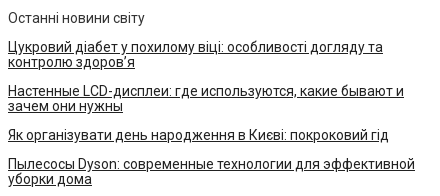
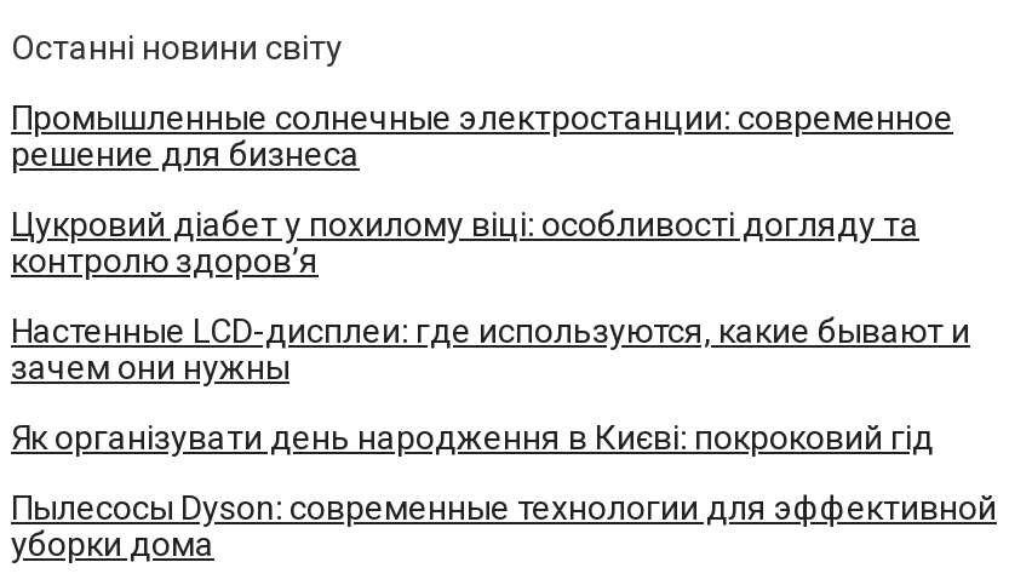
+ Промышленные солнечные электростанции: современное
+ решение для бизнеса
